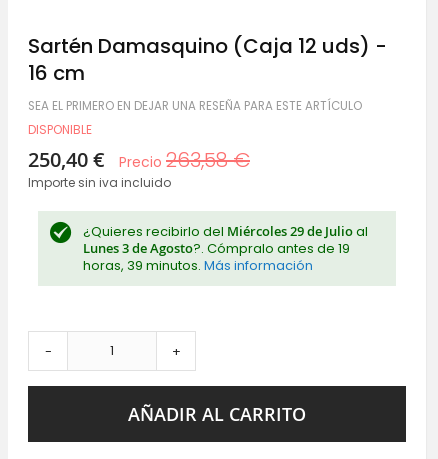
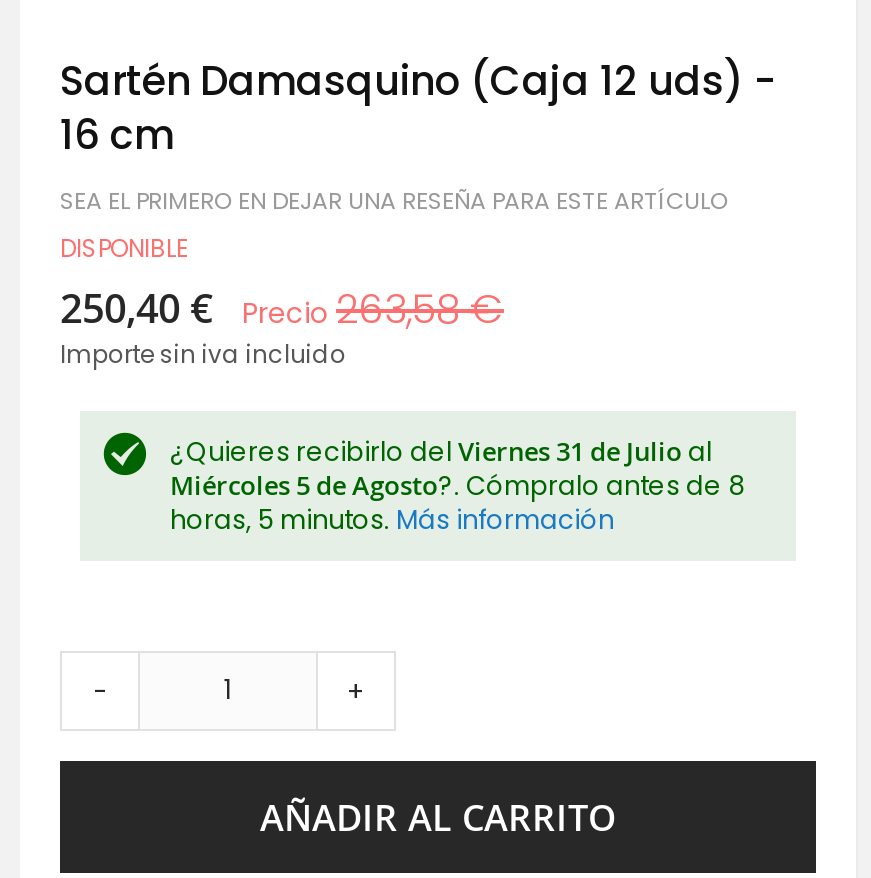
- ¿Quieres recibirlo del Miércoles 29 de Julio al
+ ¿Quieres recibirlo del Viernes 31 de Julio al

- Lunes 3 de Agosto?. Cómpralo antes de 19
+ Miércoles 5 de Agosto?. Cómpralo antes de 8

- horas, 39 minutos. Más información
+ horas, 5 minutos. Más información
